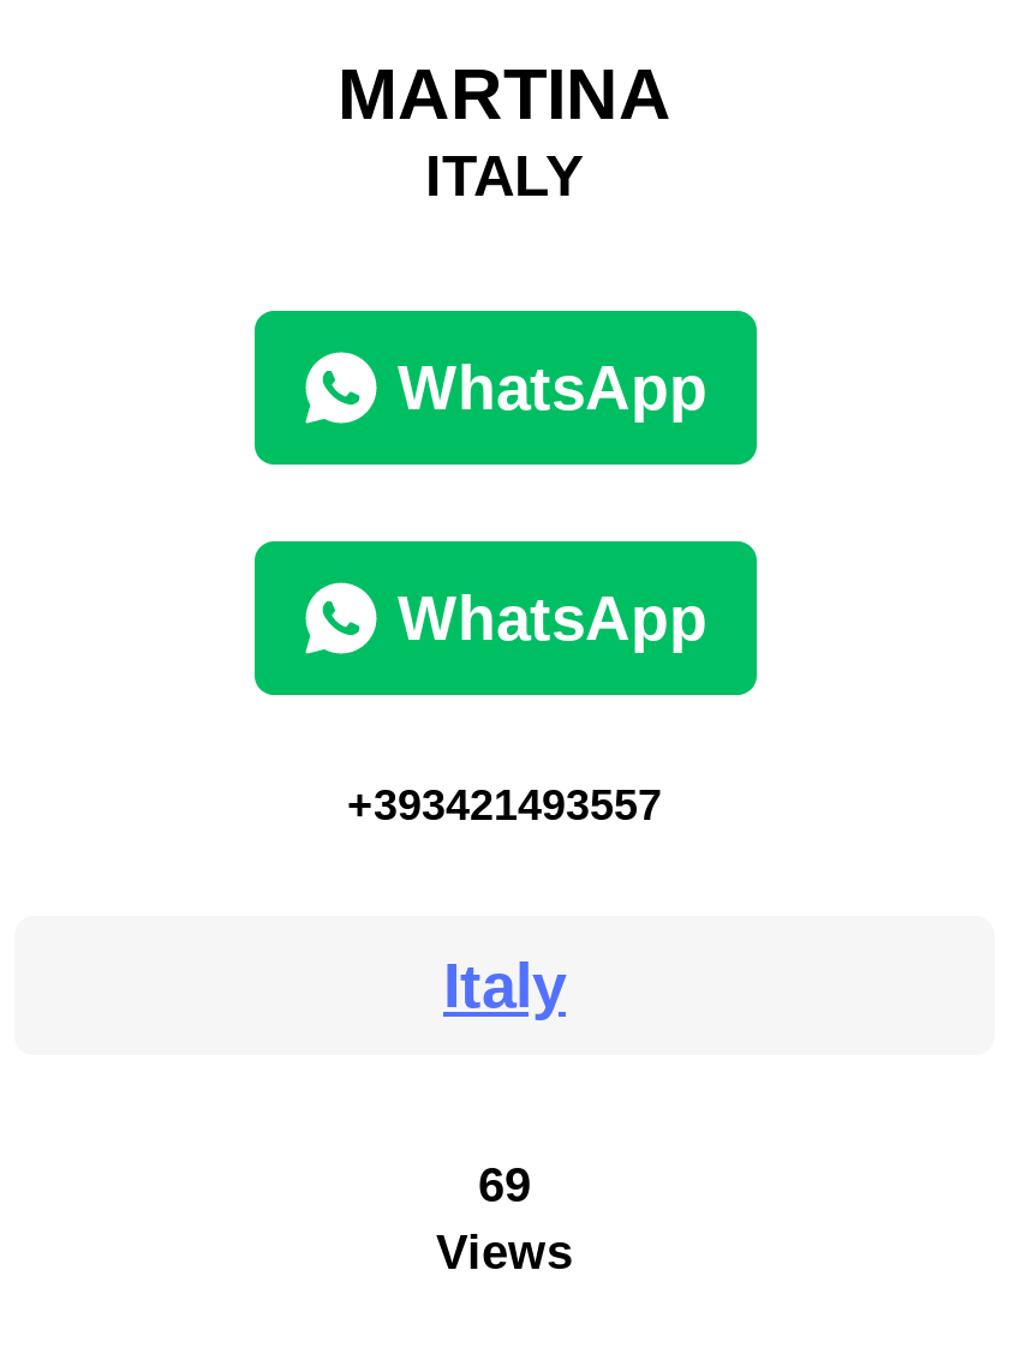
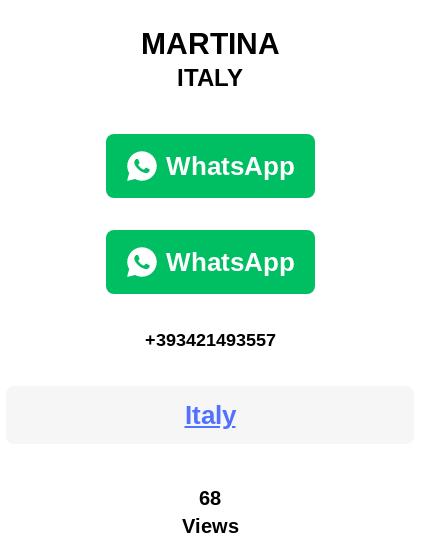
- 69
+ 68
